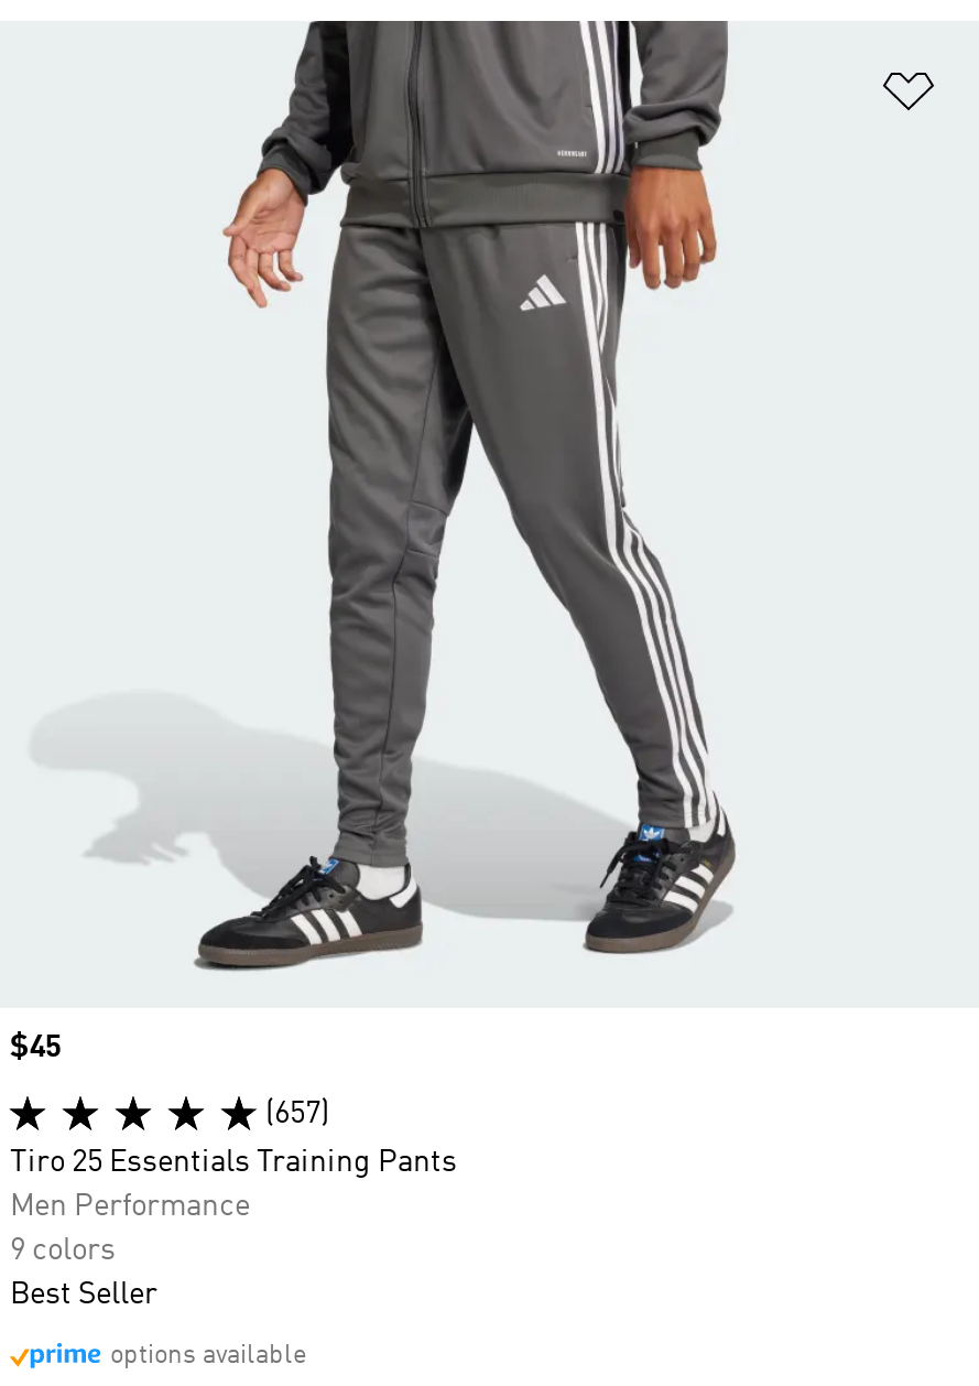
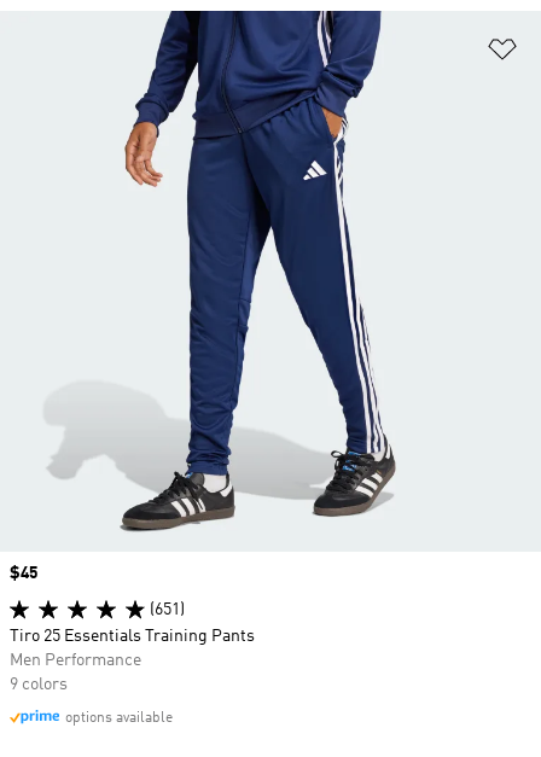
- [image]
+ [image]

- (657)
+ (651)

- Best Seller
